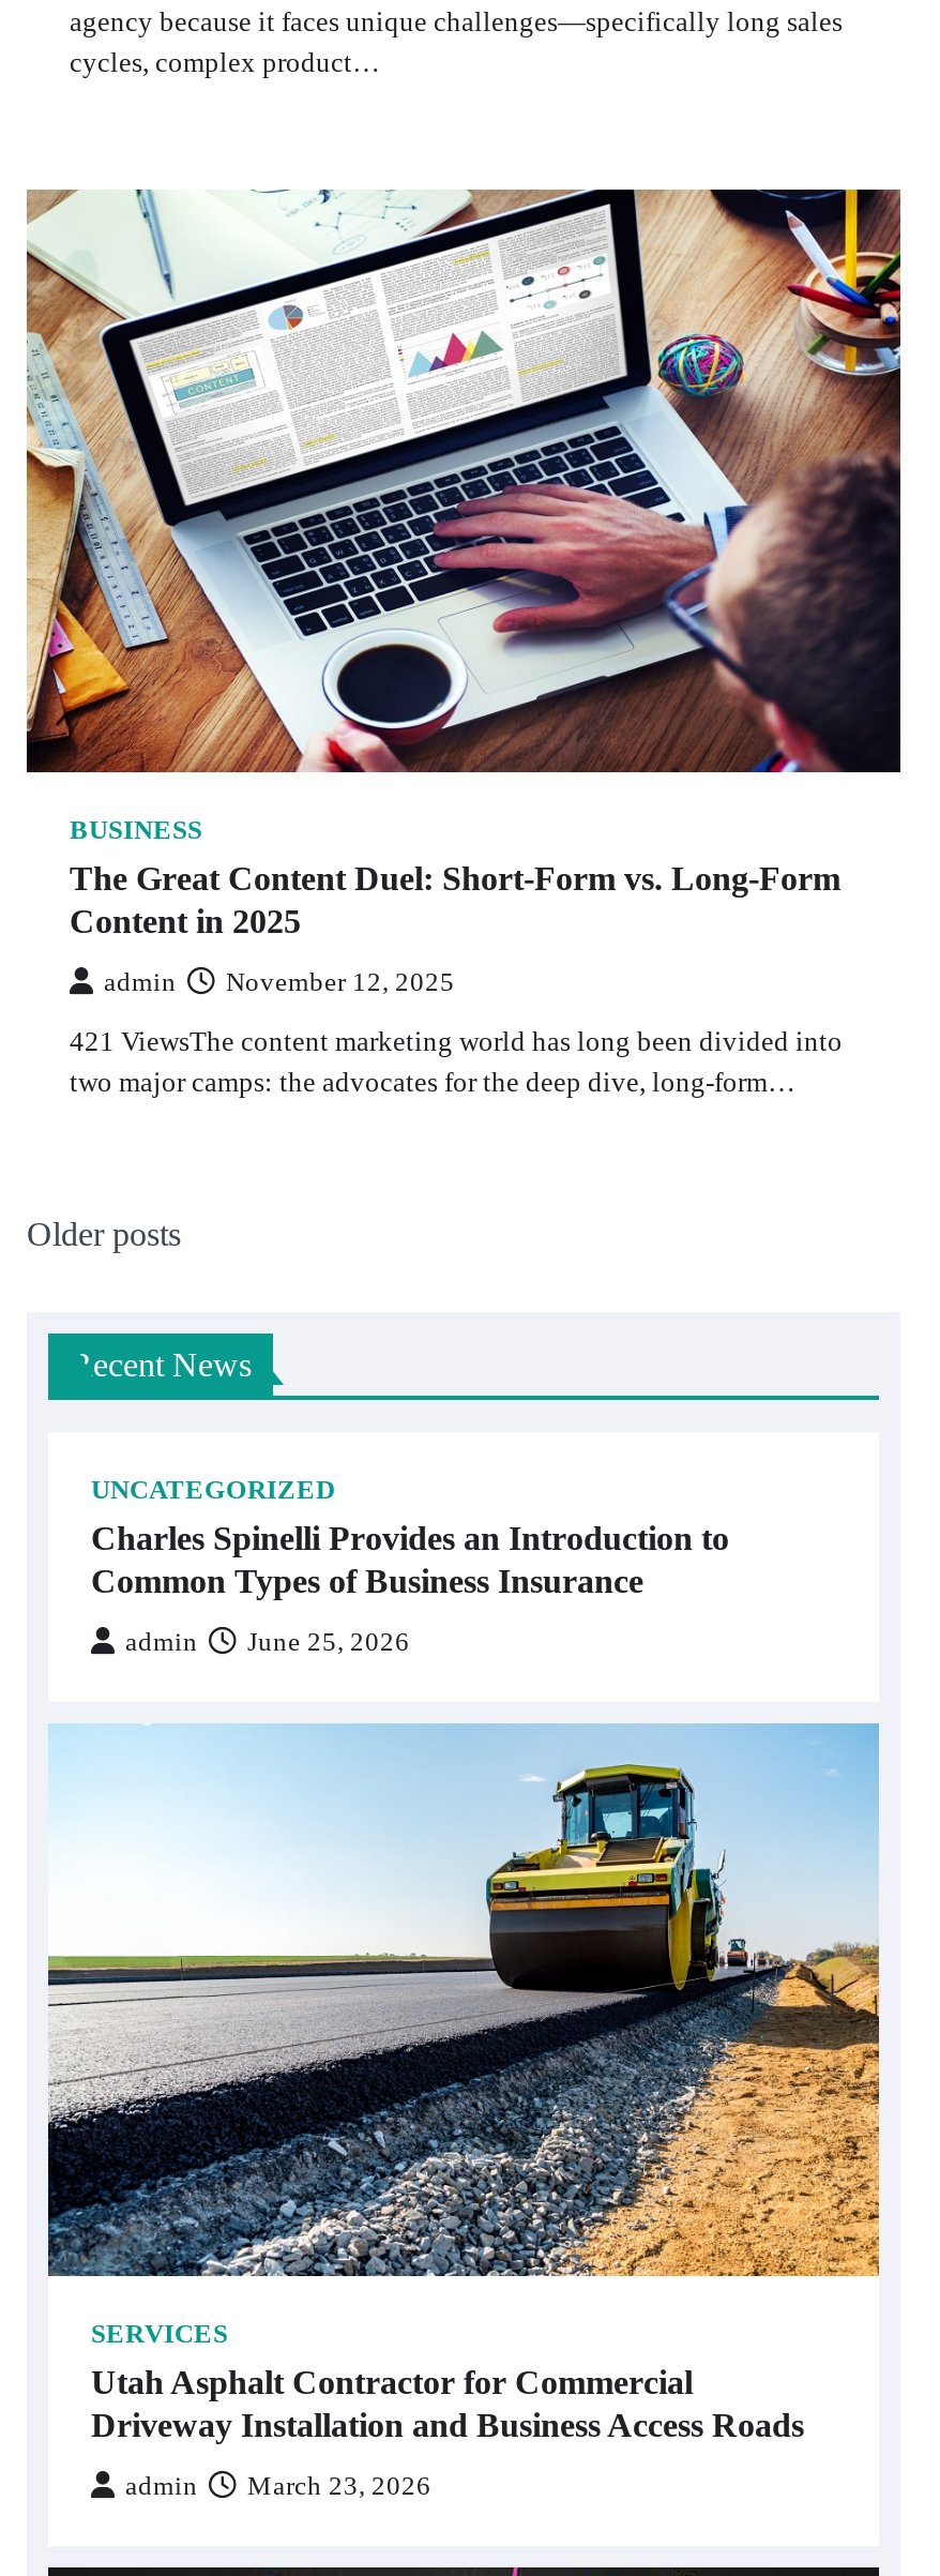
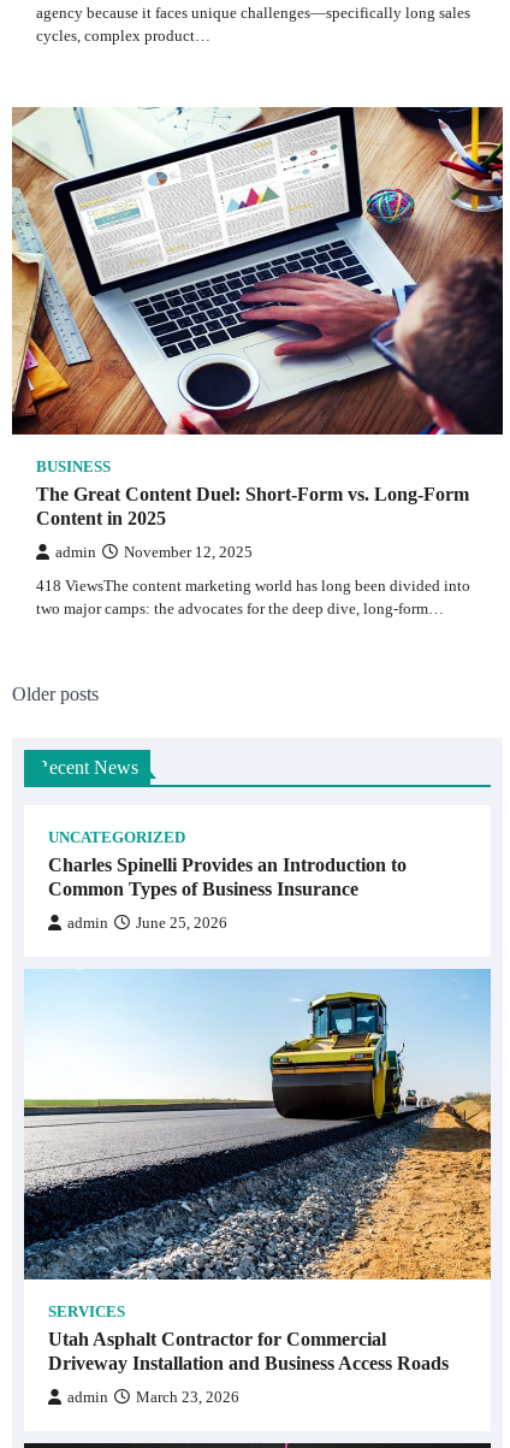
- 421 ViewsThe content marketing world has long been divided into
+ 418 ViewsThe content marketing world has long been divided into
